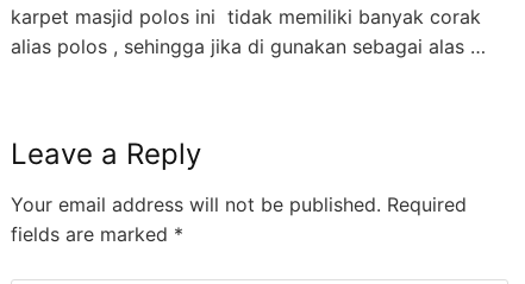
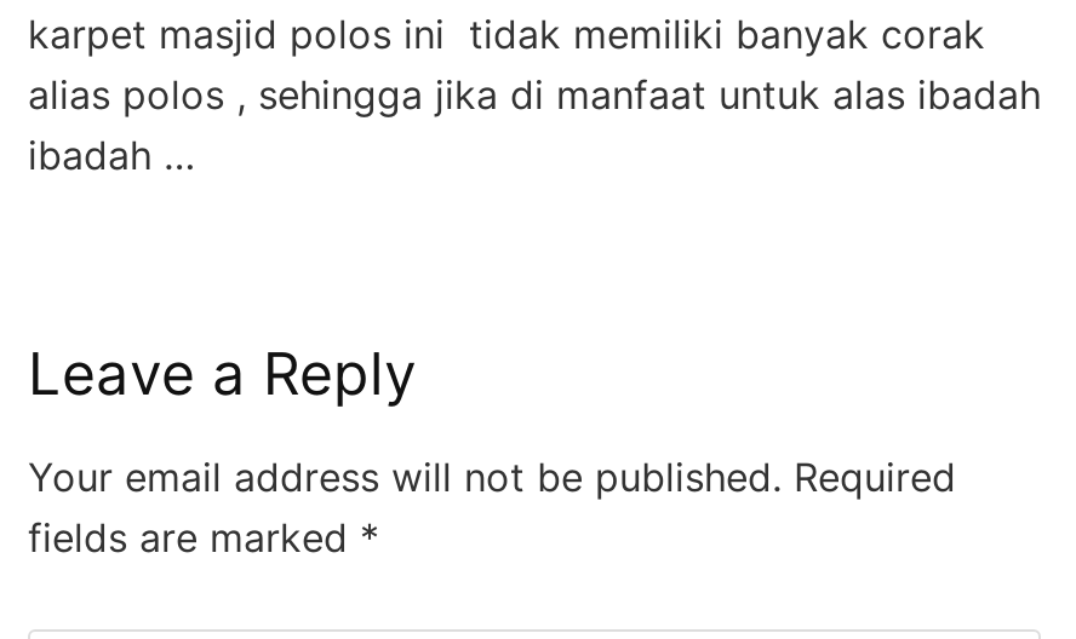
- alias polos , sehingga jika di gunakan sebagai alas …
+ alias polos , sehingga jika di manfaat untuk alas ibadah
+ ibadah …
